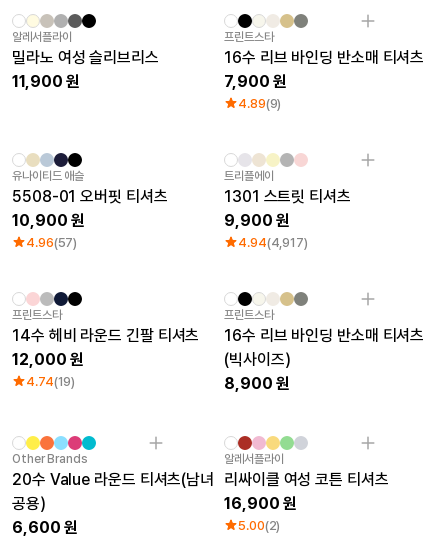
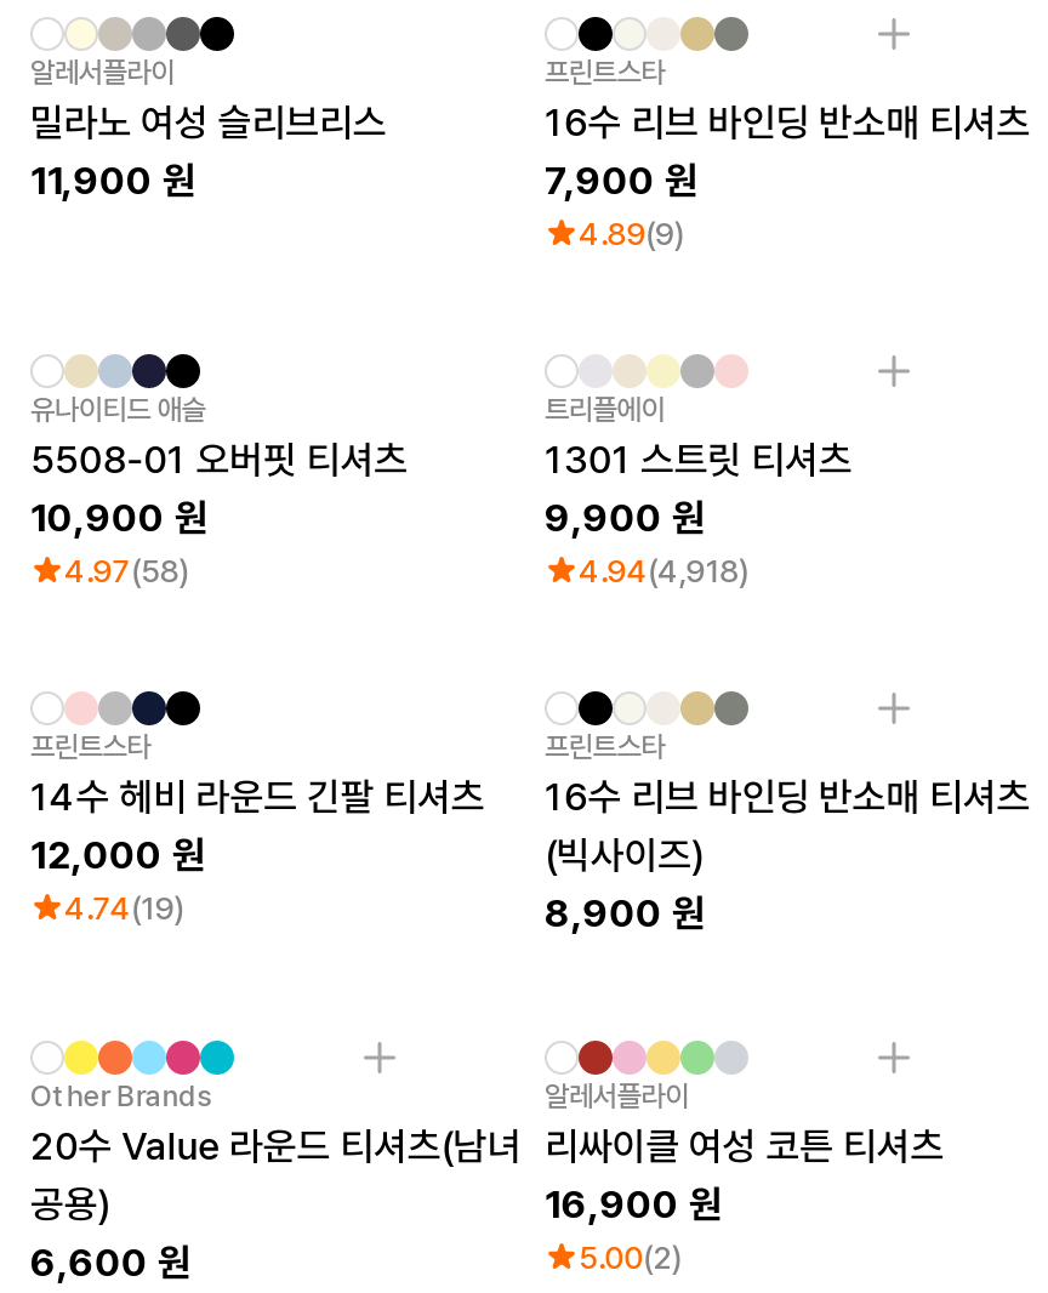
- 4.96(57)
+ 4.97(58)

- 4.94(4,917)
+ 4.94(4,918)
